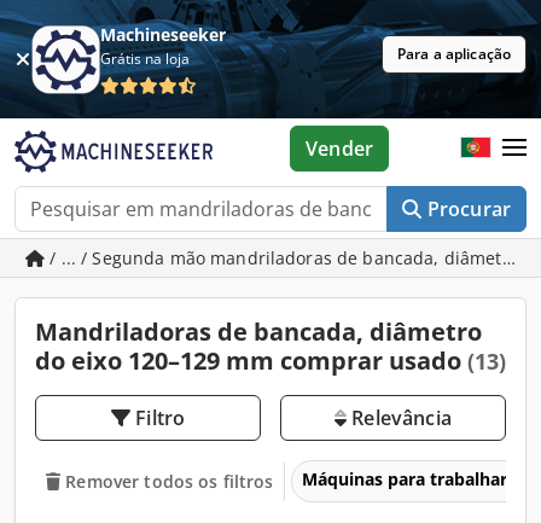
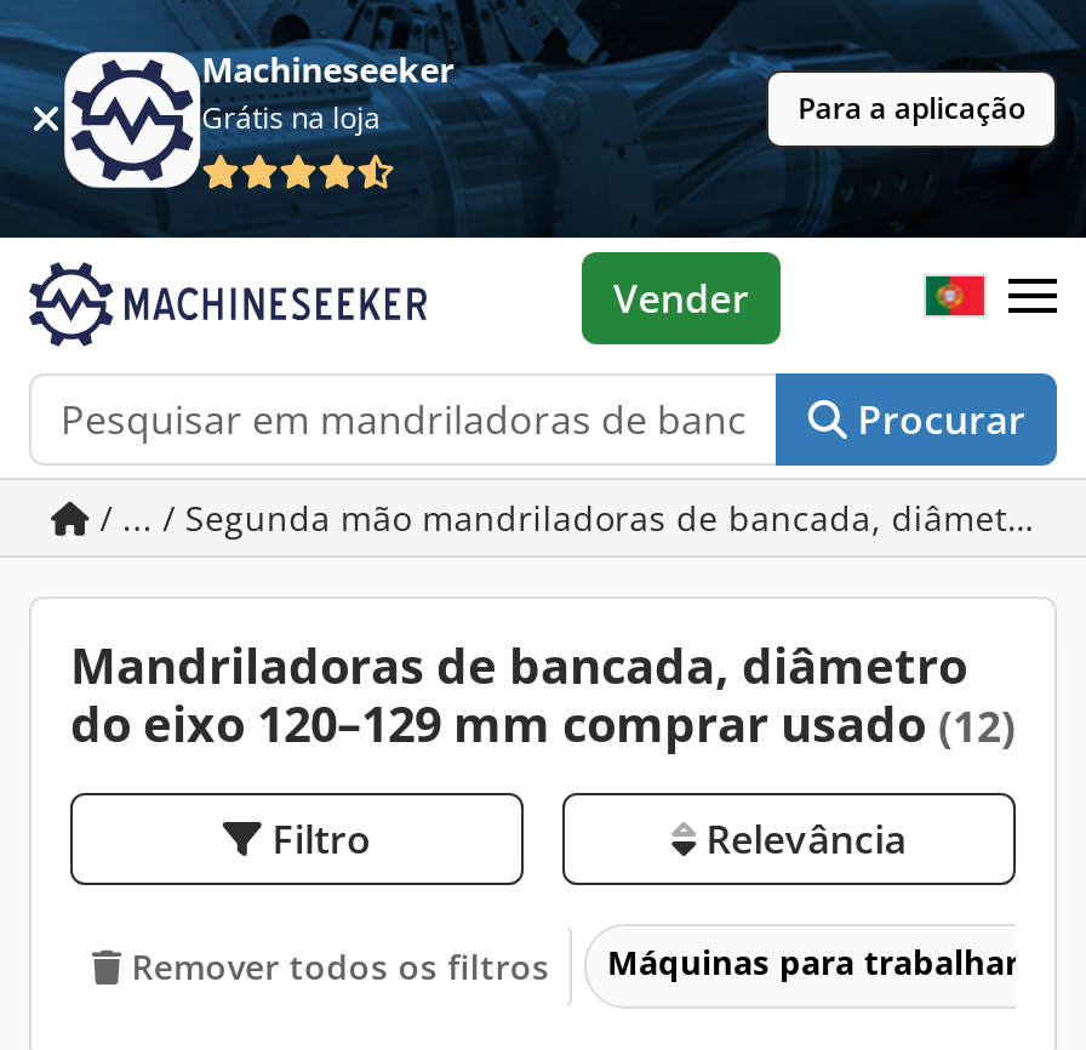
- do eixo 120–129 mm comprar usado (13)
+ do eixo 120–129 mm comprar usado (12)
